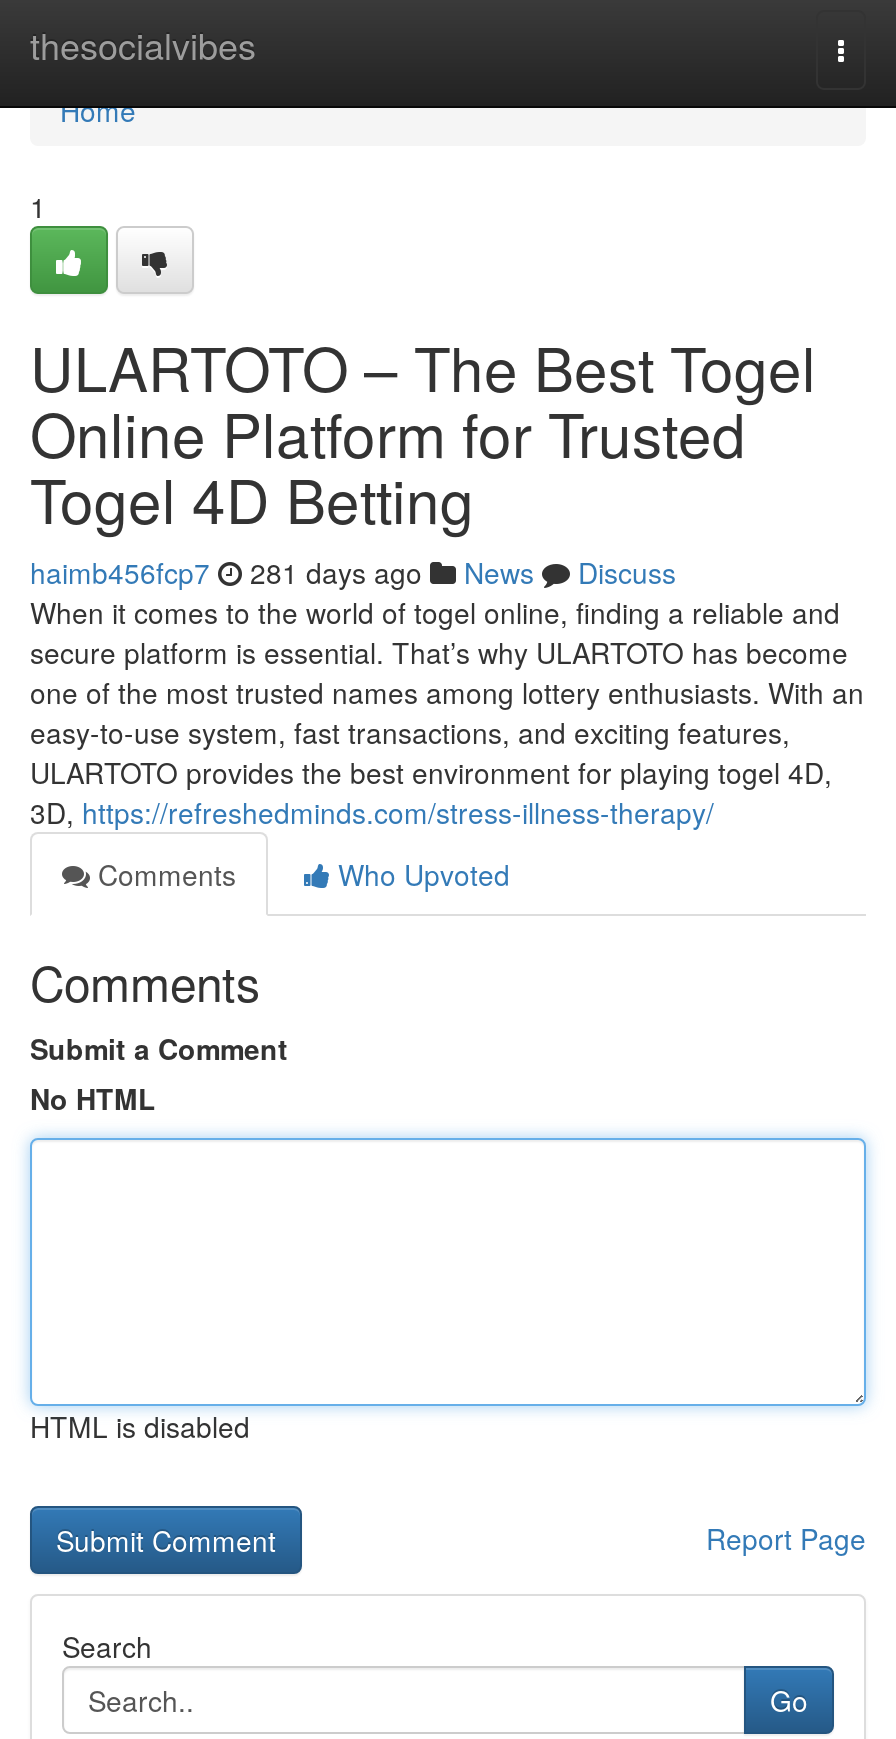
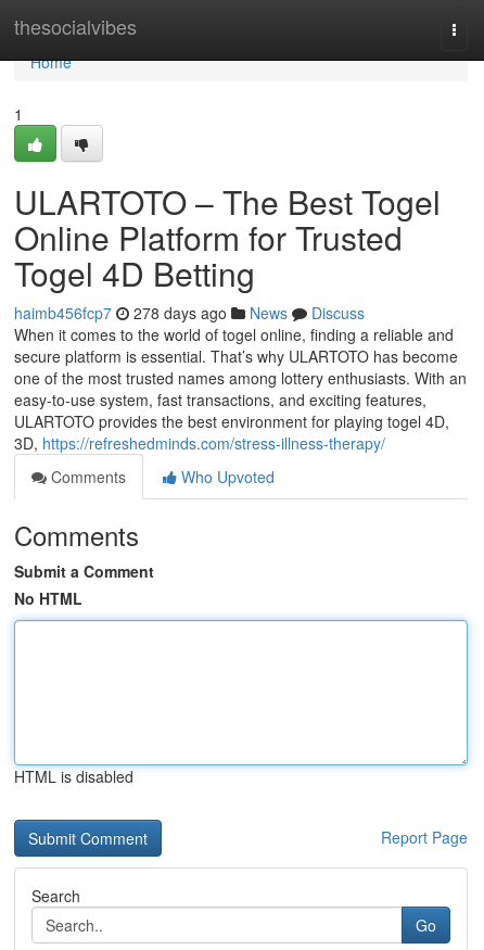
- haimb456fcp7 281 days ago News Discuss
+ haimb456fcp7 278 days ago News Discuss
